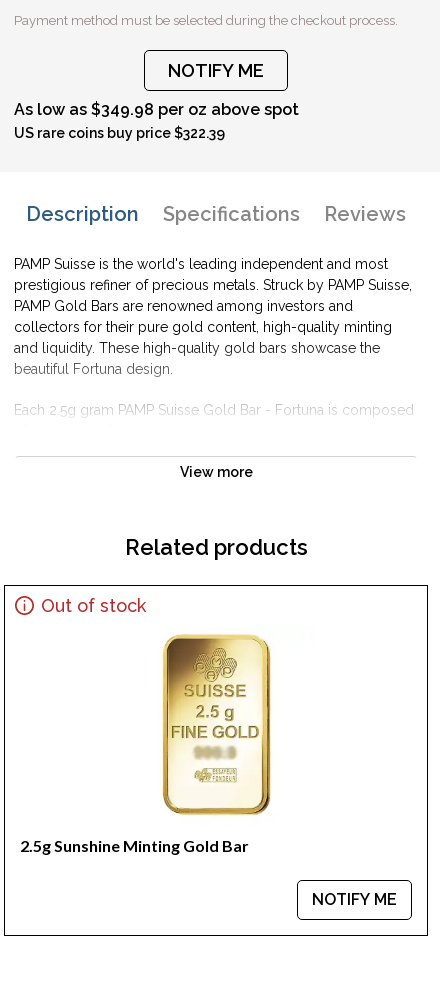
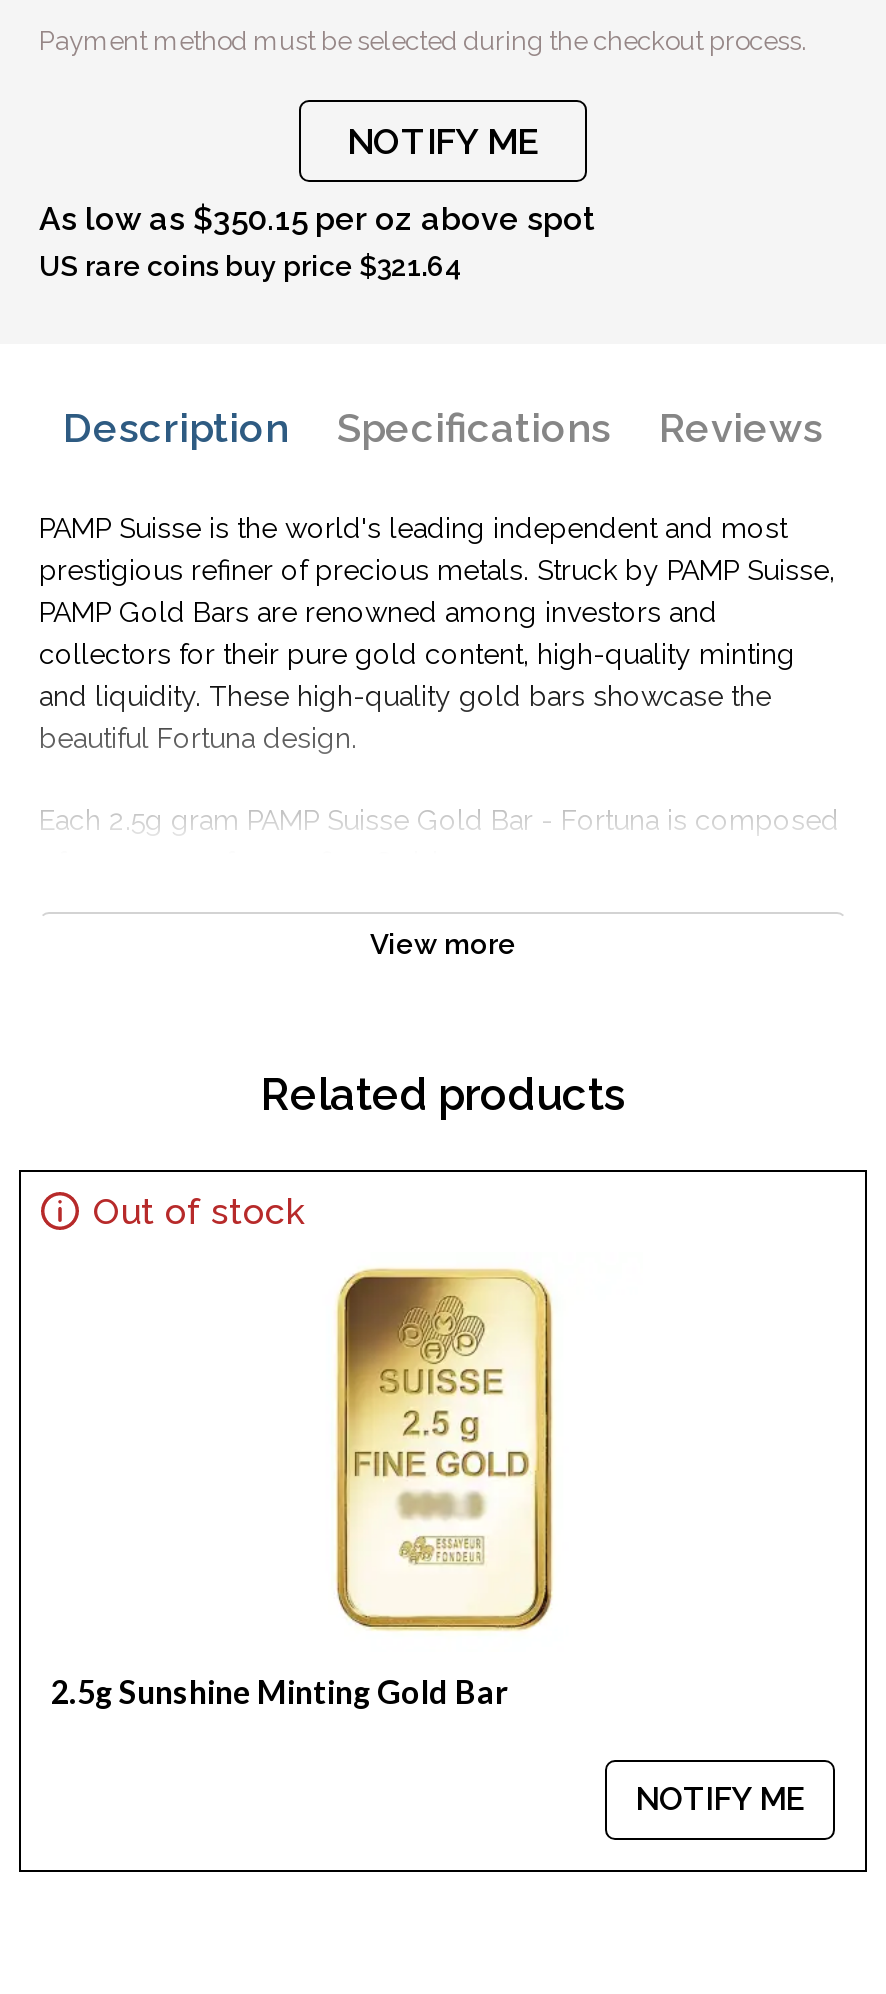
- As low as $349.98 per oz above spot
+ As low as $350.15 per oz above spot

- US rare coins buy price $322.39
+ US rare coins buy price $321.64
